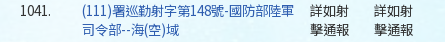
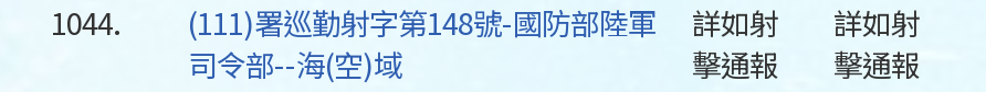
- 1041. (111)署巡勤射字第148號-國防部陸軍 詳如射 詳如射
+ 1044. (111)署巡勤射字第148號-國防部陸軍 詳如射 詳如射
